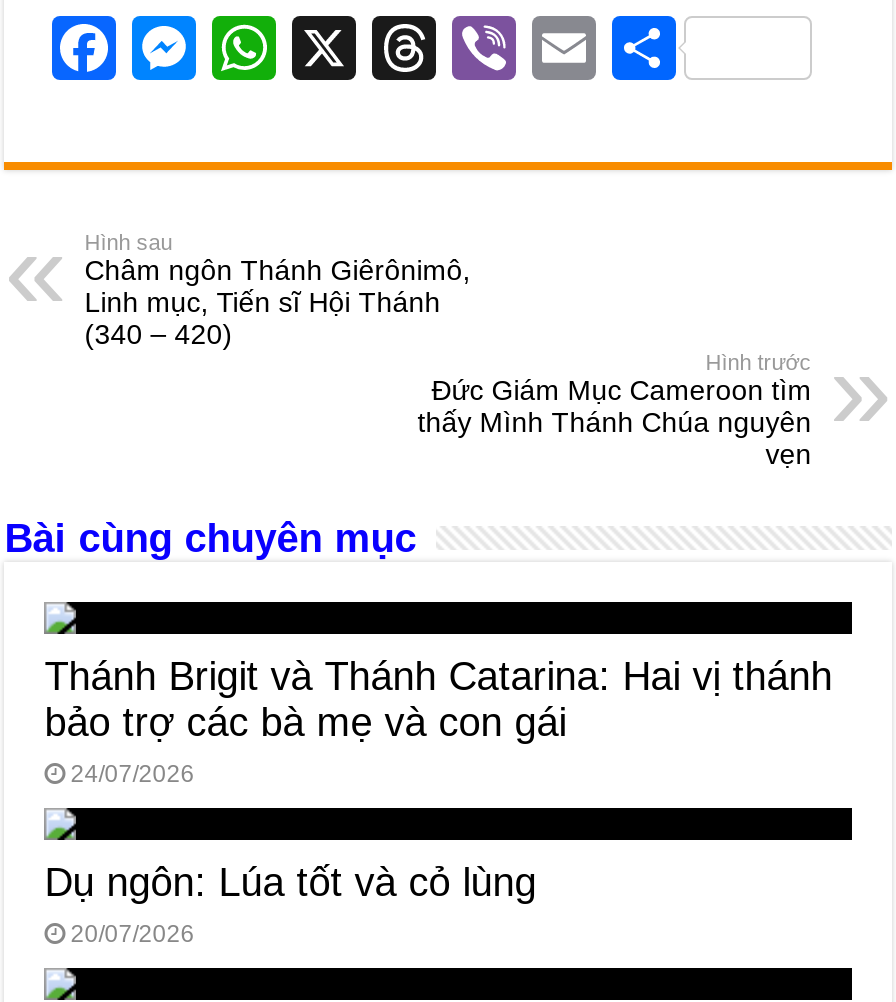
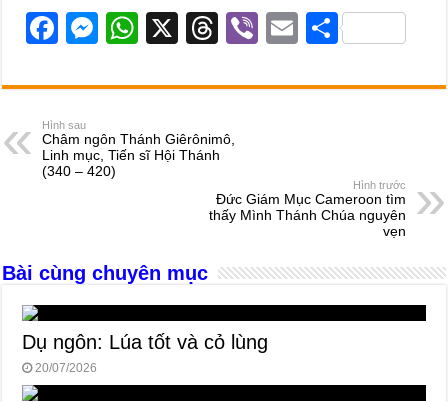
- Thánh Brigit và Thánh Catarina: Hai vị thánh
- bảo trợ các bà mẹ và con gái
- 24/07/2026
